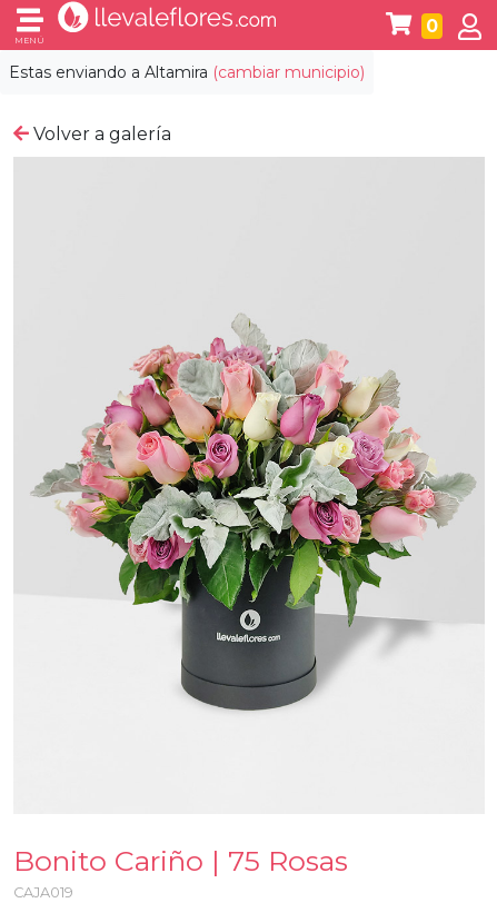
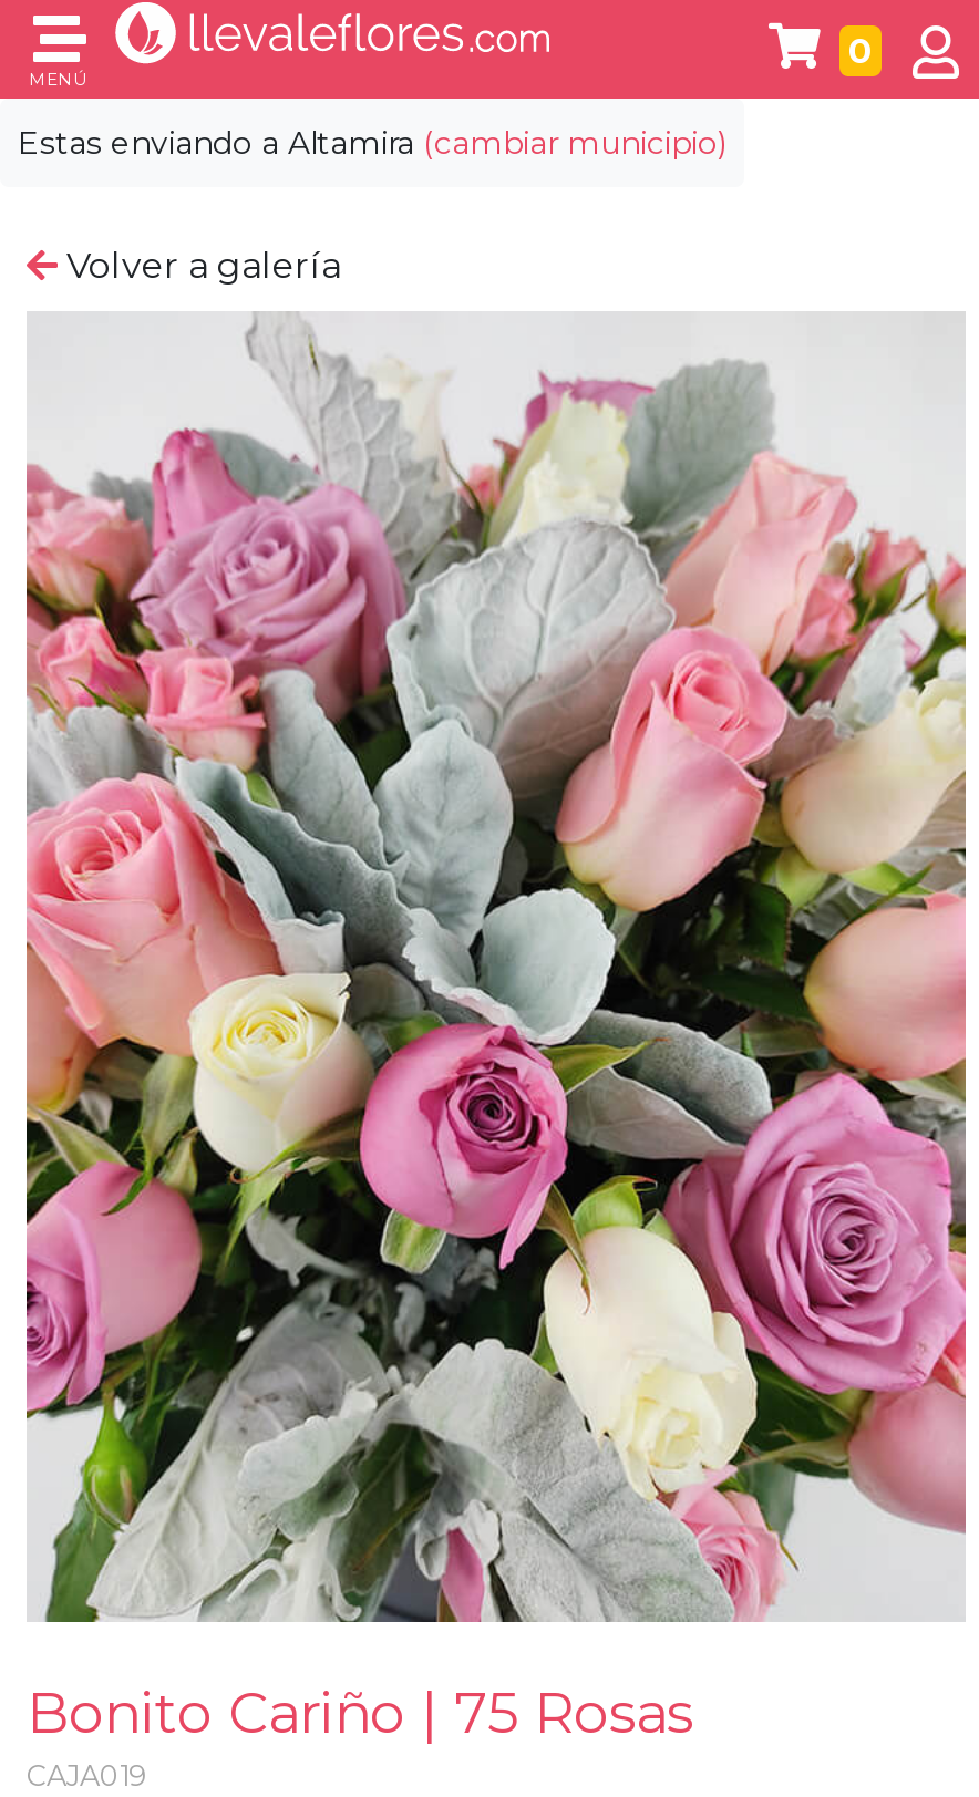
- [image]
+ [image]
